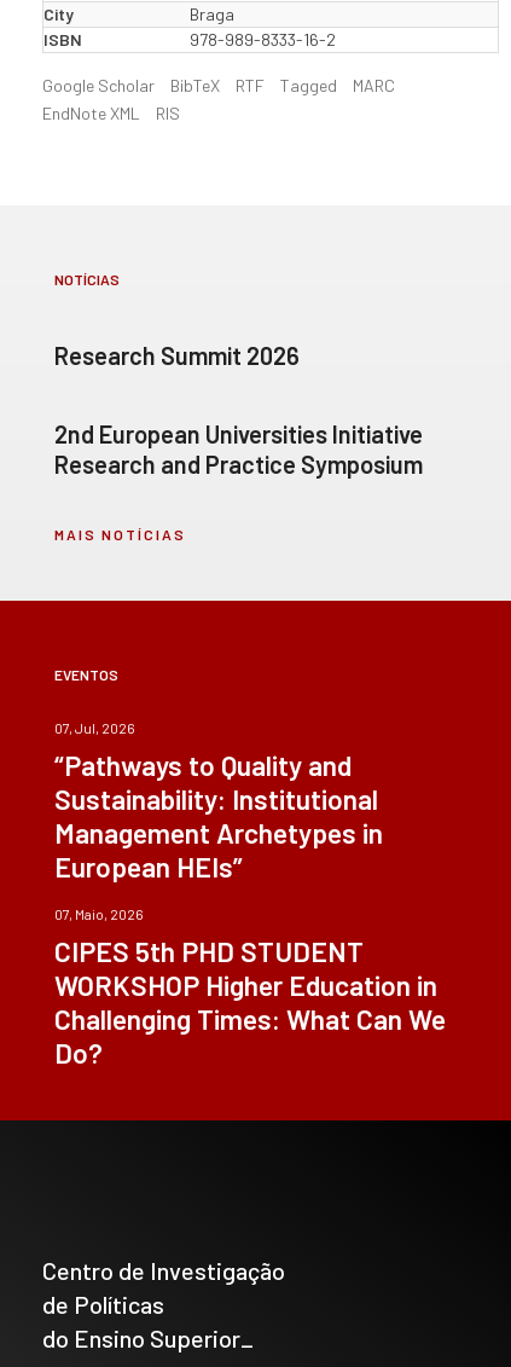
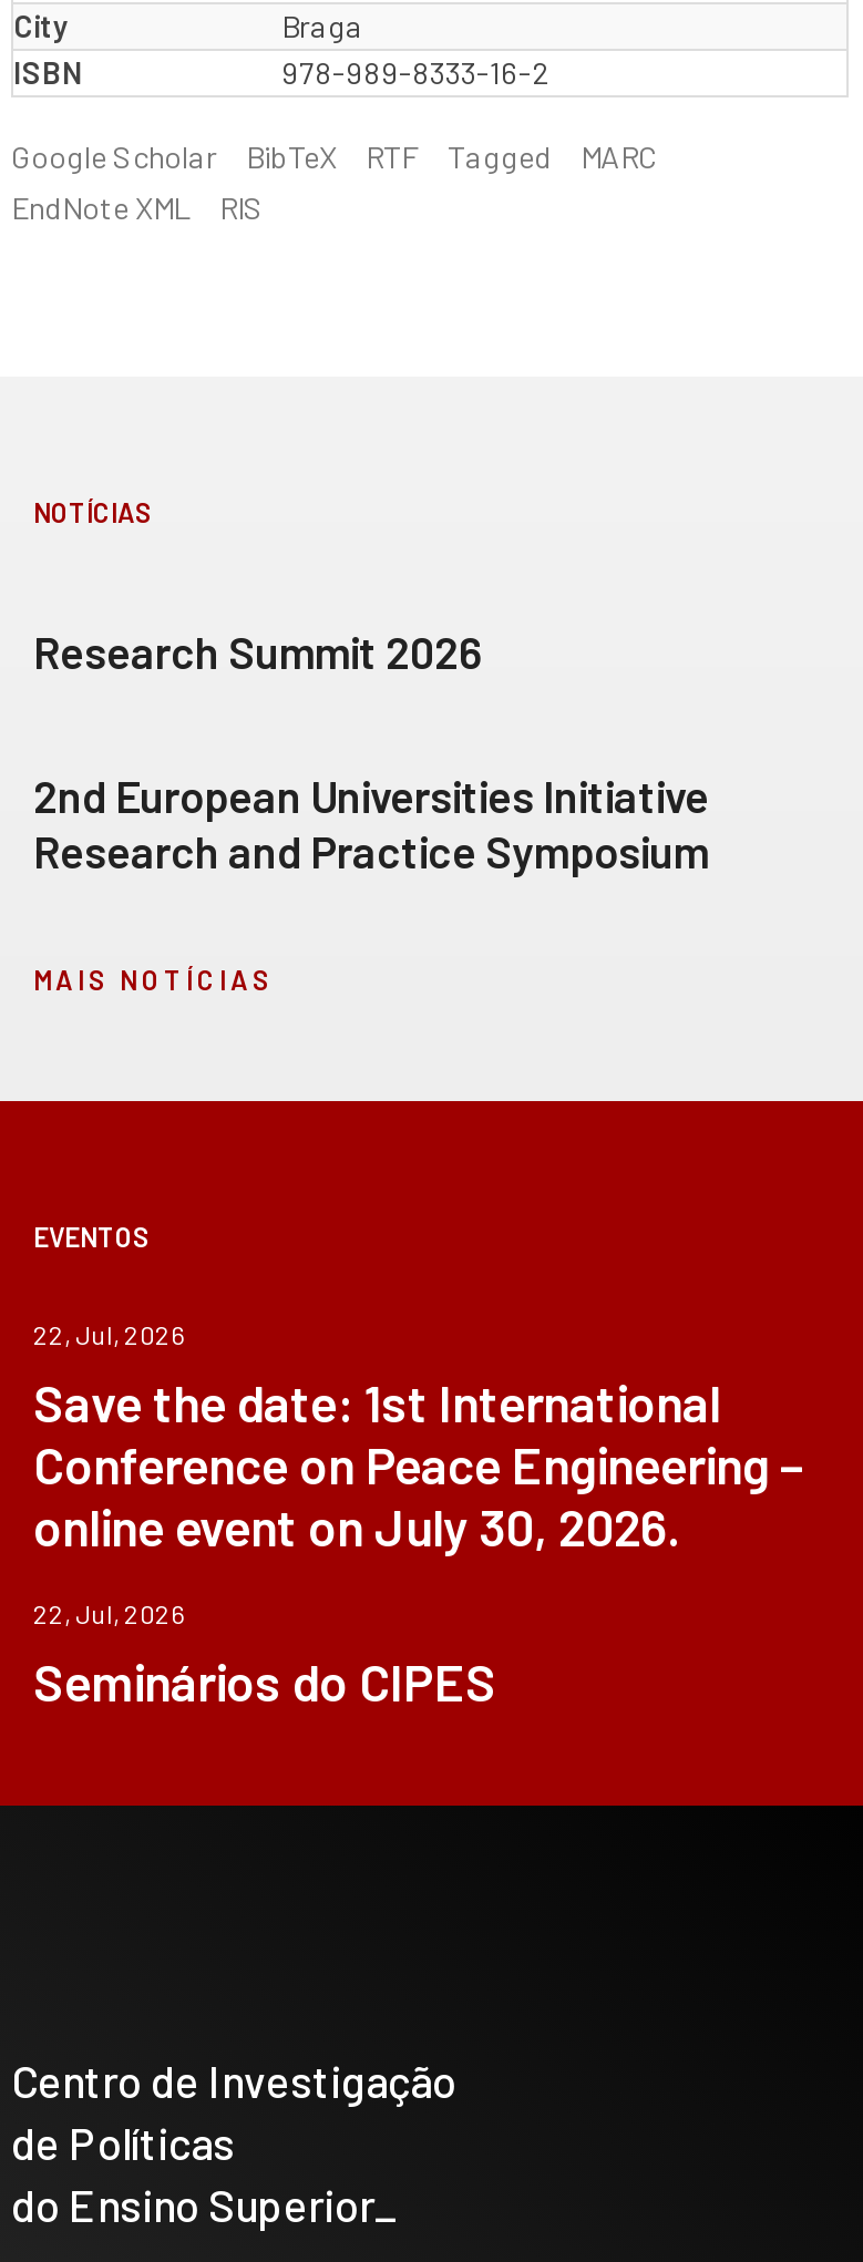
- 07, Jul, 2026
- “Pathways to Quality and
- Sustainability: Institutional
- Management Archetypes in
- European HEIs”
+ 22, Jul, 2026
+ Save the date: 1st International
+ Conference on Peace Engineering –
+ online event on July 30, 2026.

- 07, Maio, 2026
- CIPES 5th PHD STUDENT
- WORKSHOP Higher Education in
- Challenging Times: What Can We
- Do?
+ 22, Jul, 2026
+ Seminários do CIPES
